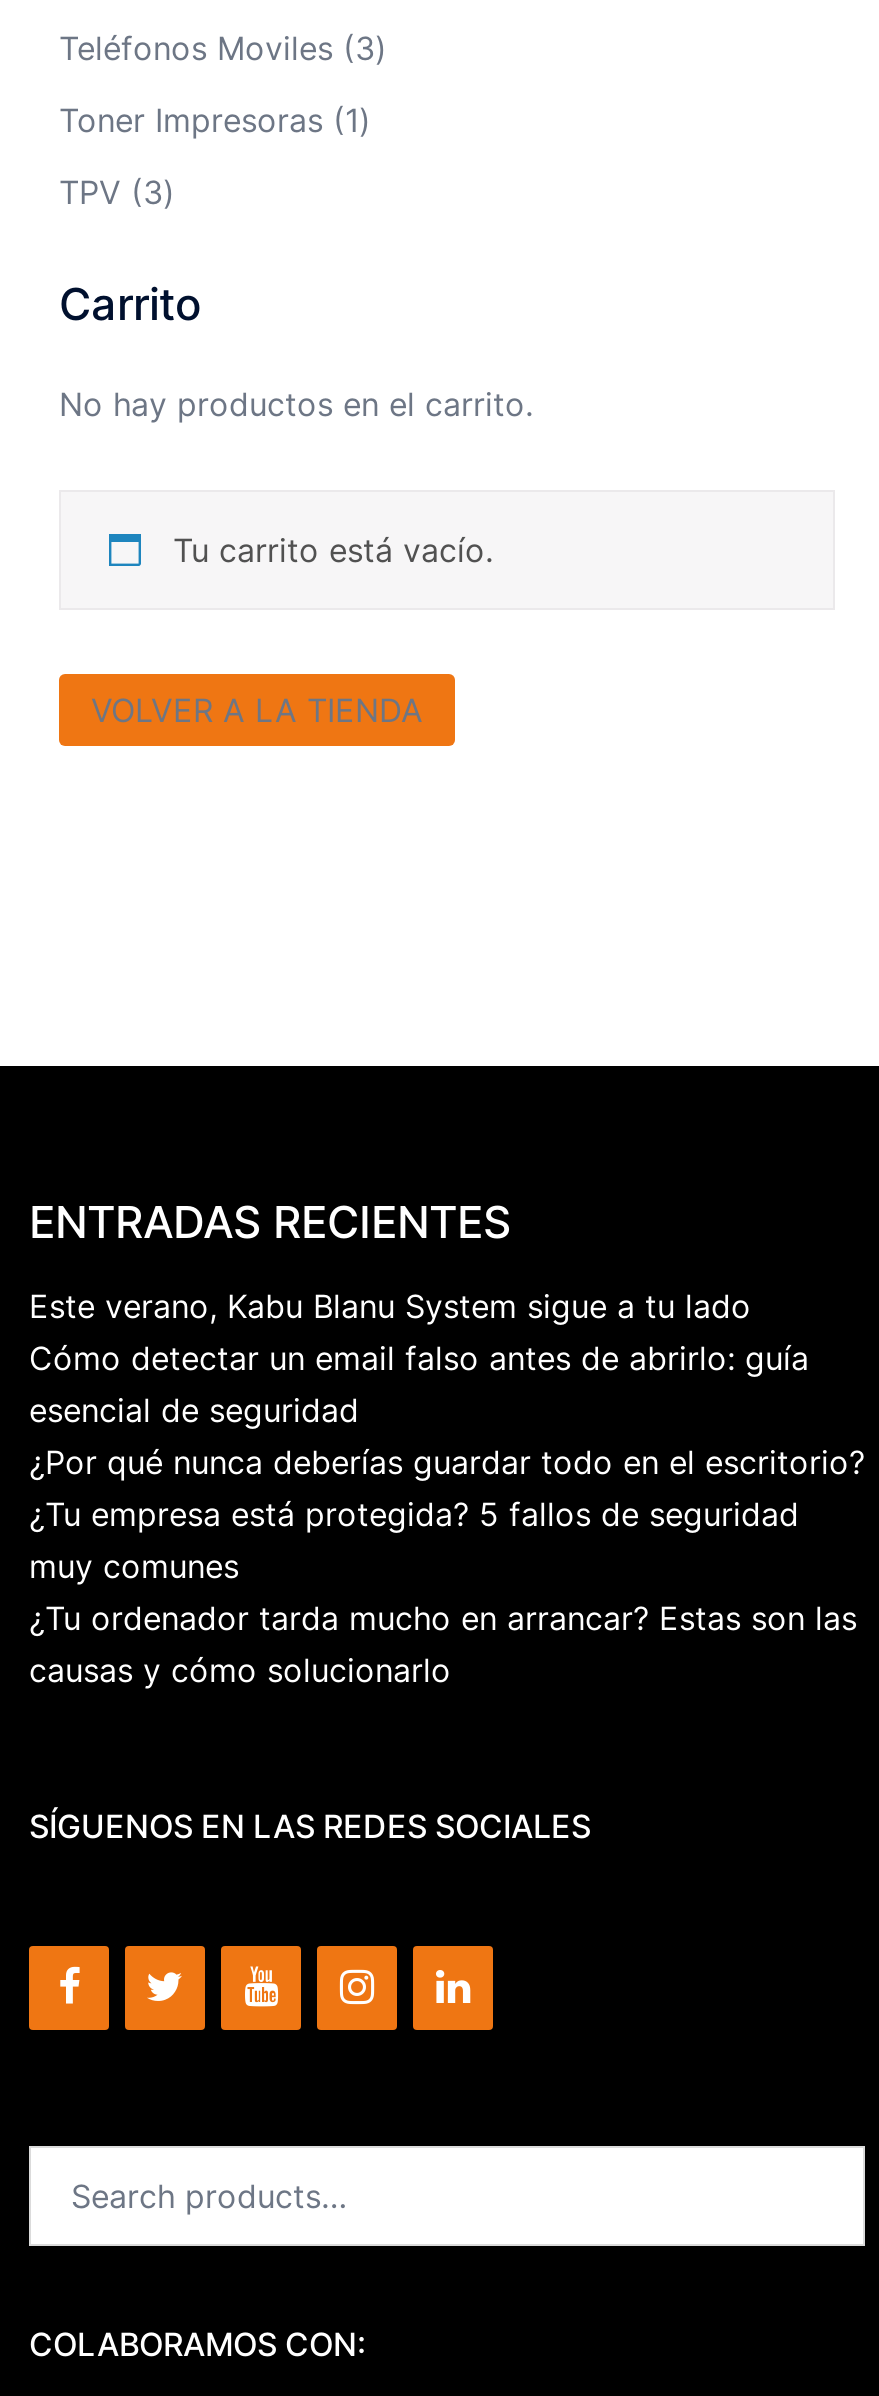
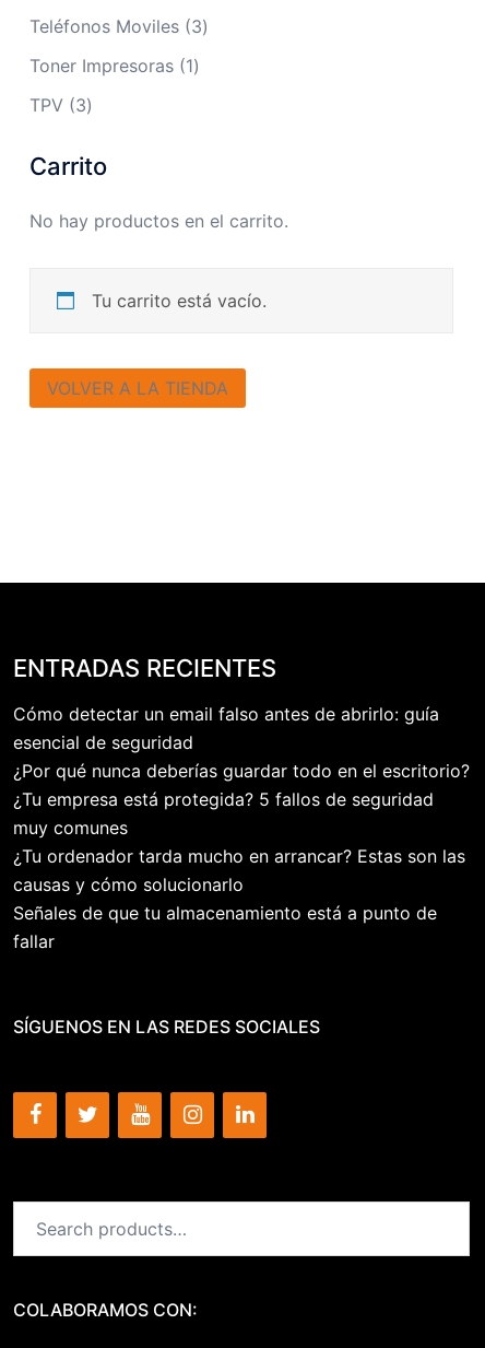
- Este verano, Kabu Blanu System sigue a tu lado

moved up: Cómo detectar un email falso antes de abrirlo: guía | esencial de seguridad | ¿Por qué nunca deberías guardar todo en el escritorio? | ¿Tu empresa está protegida? 5 fallos de seguridad | muy comunes | ¿Tu ordenador tarda mucho en arrancar? Estas son las | causas y cómo solucionarlo

+ Señales de que tu almacenamiento está a punto de
+ fallar
